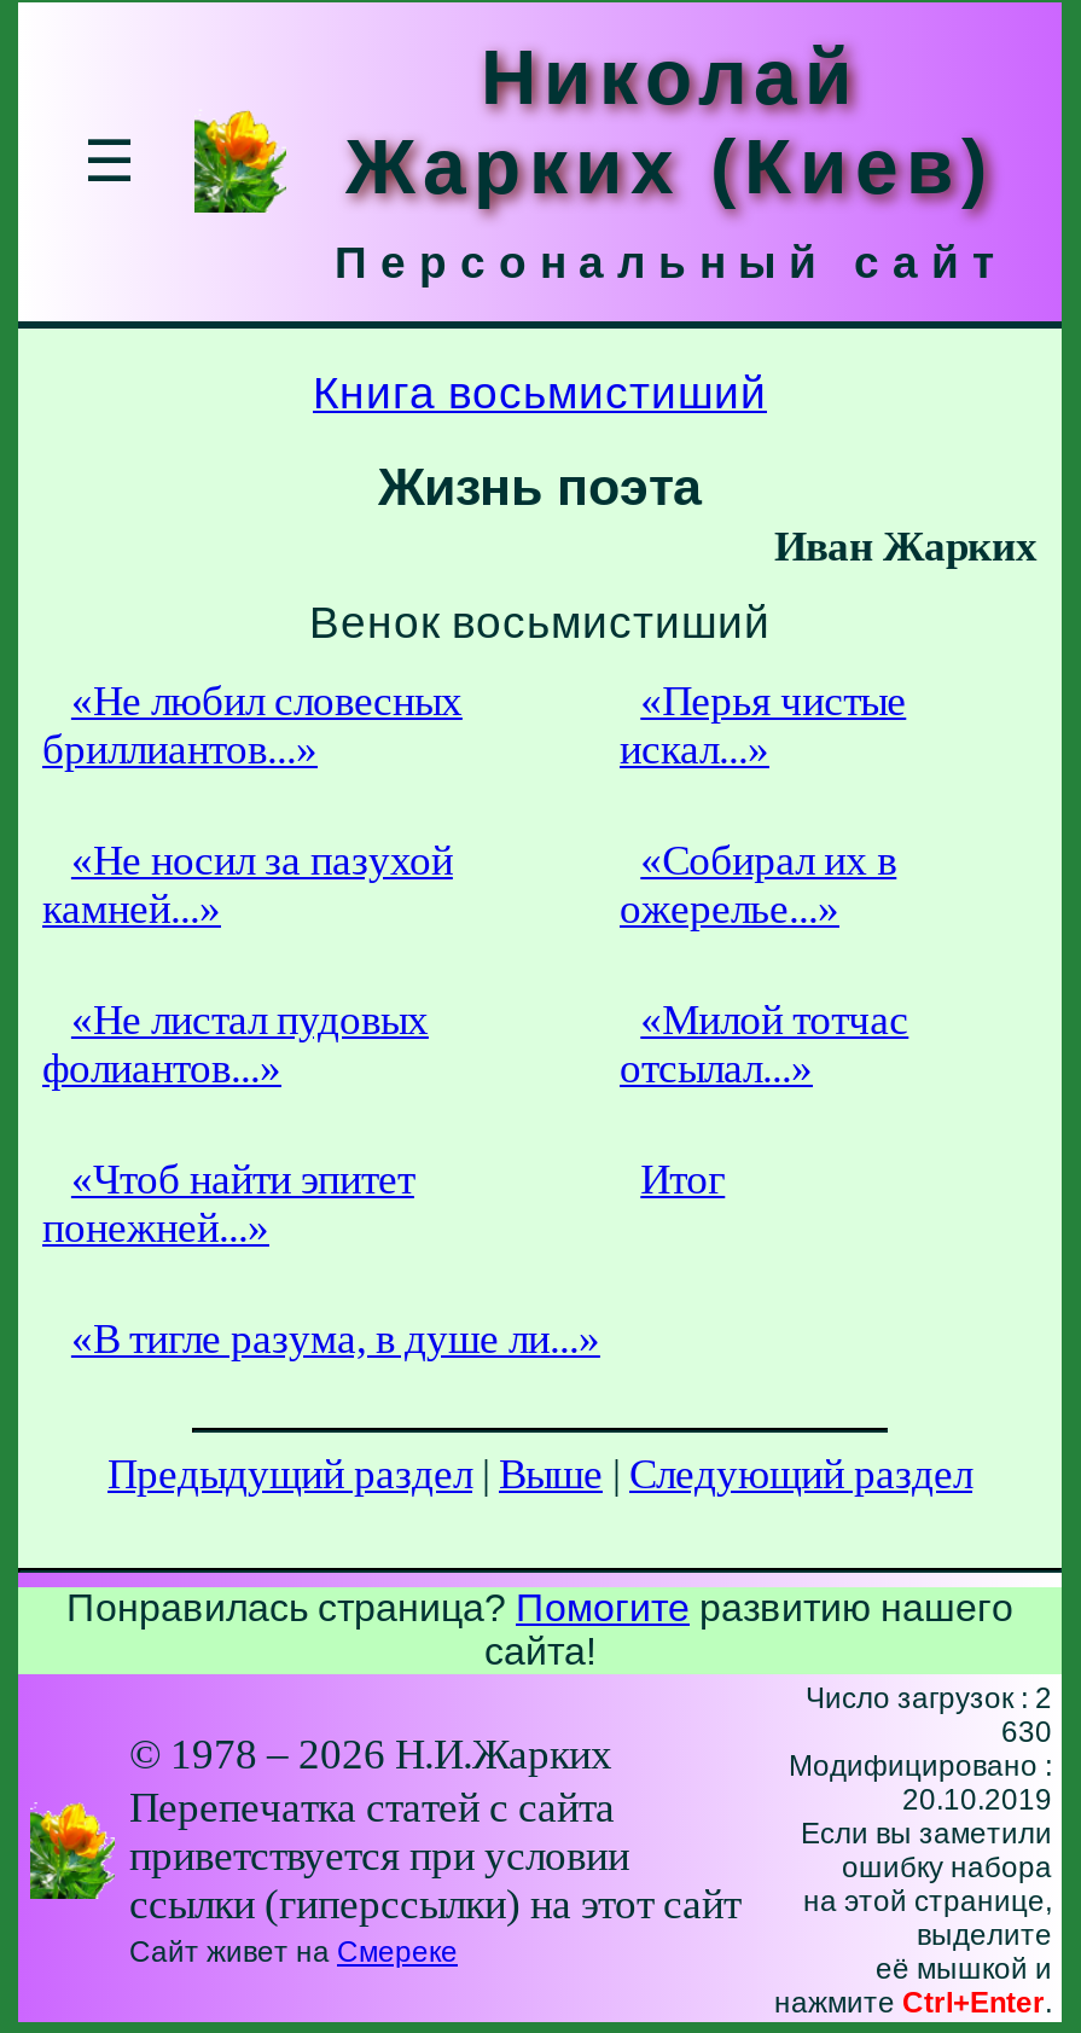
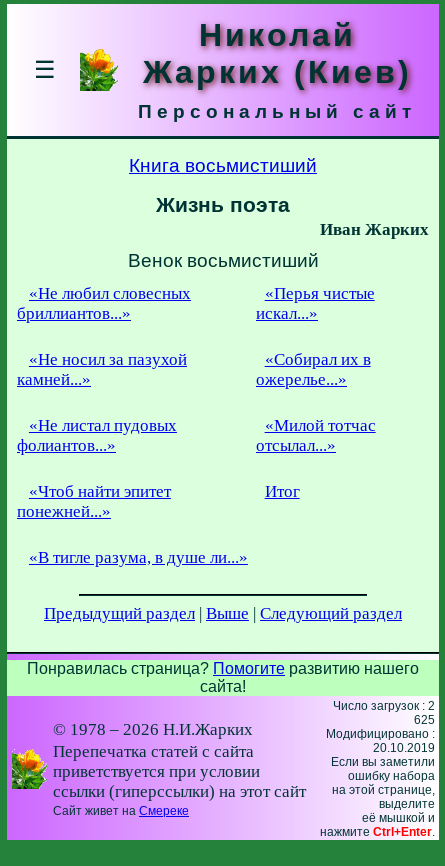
- 630
+ 625
